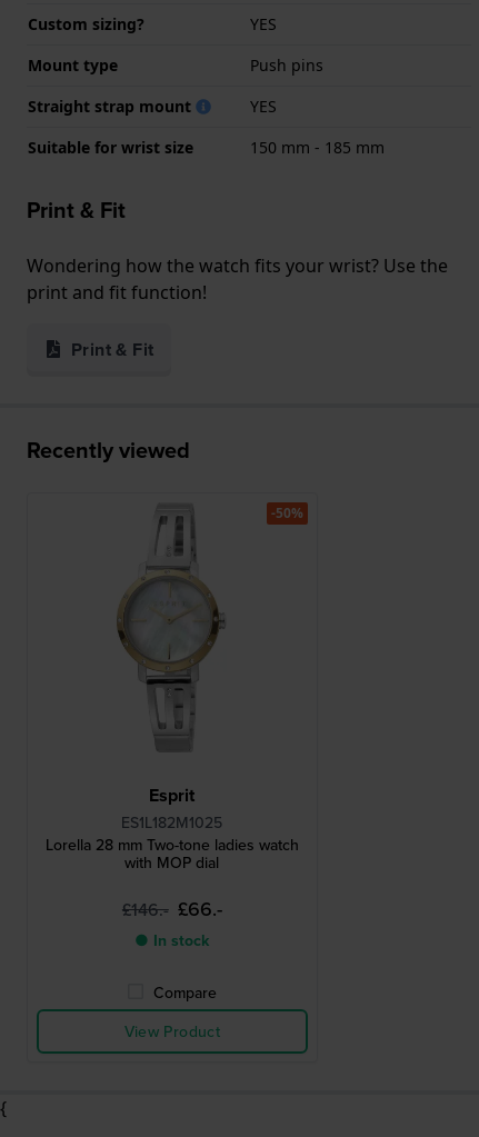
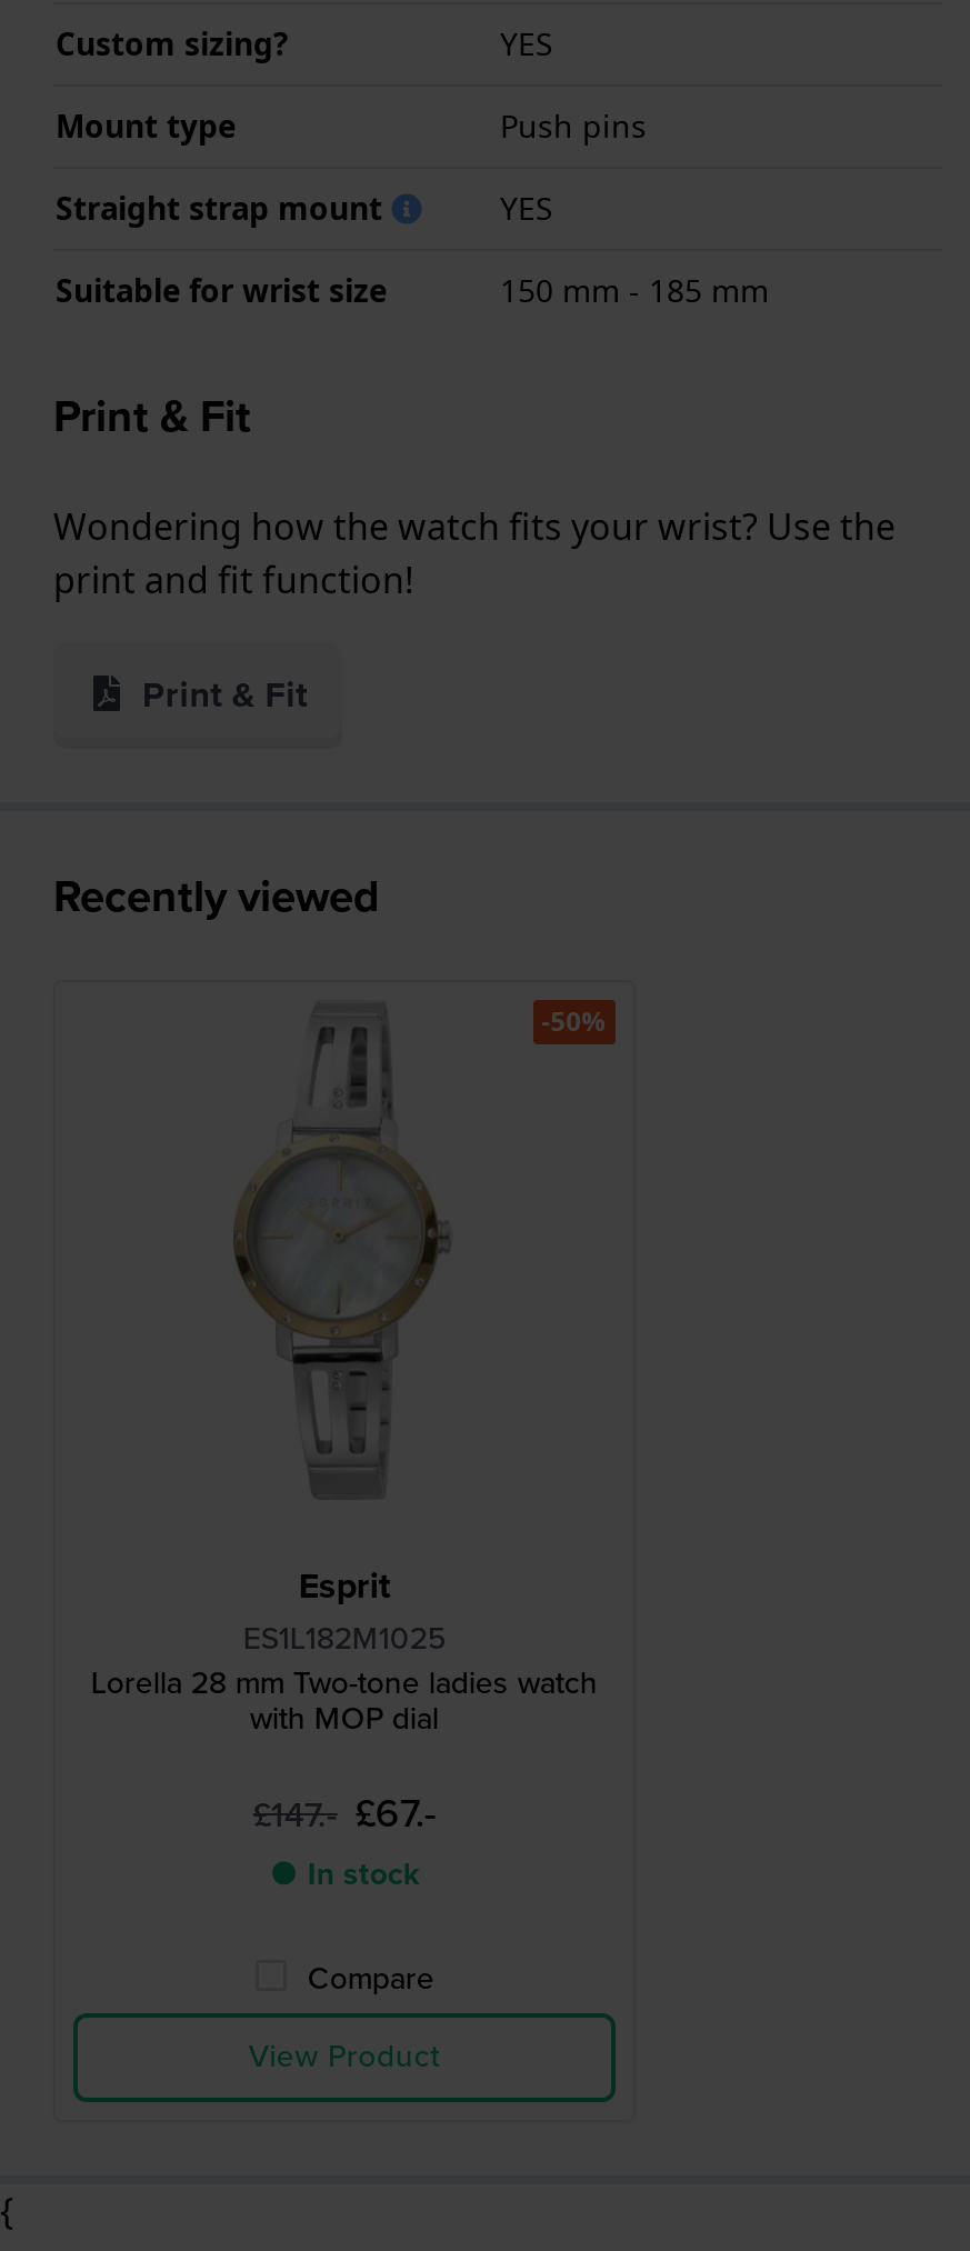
- £146.- £66.-
+ £147.- £67.-
